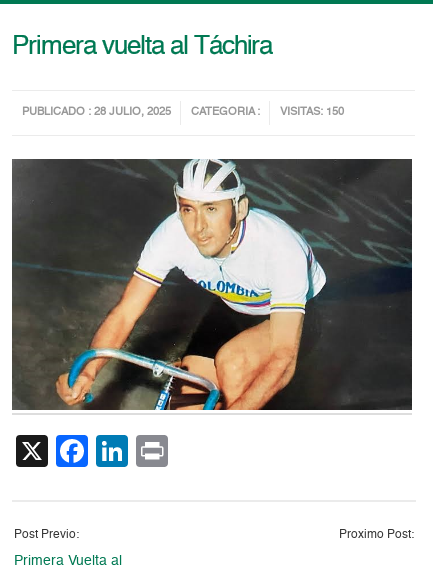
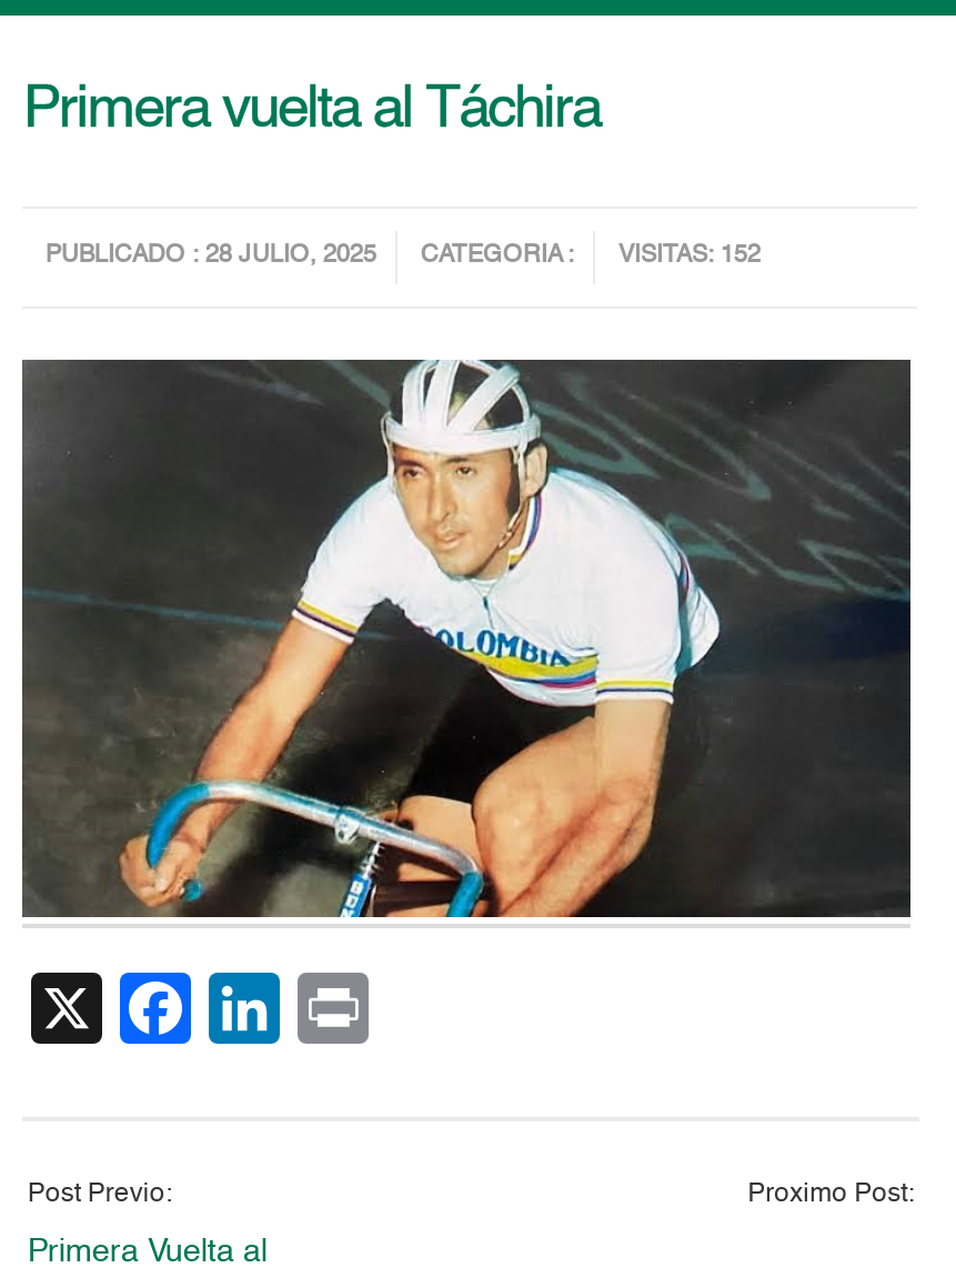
- PUBLICADO : 28 JULIO, 2025 CATEGORIA : VISITAS: 150
+ PUBLICADO : 28 JULIO, 2025 CATEGORIA : VISITAS: 152
